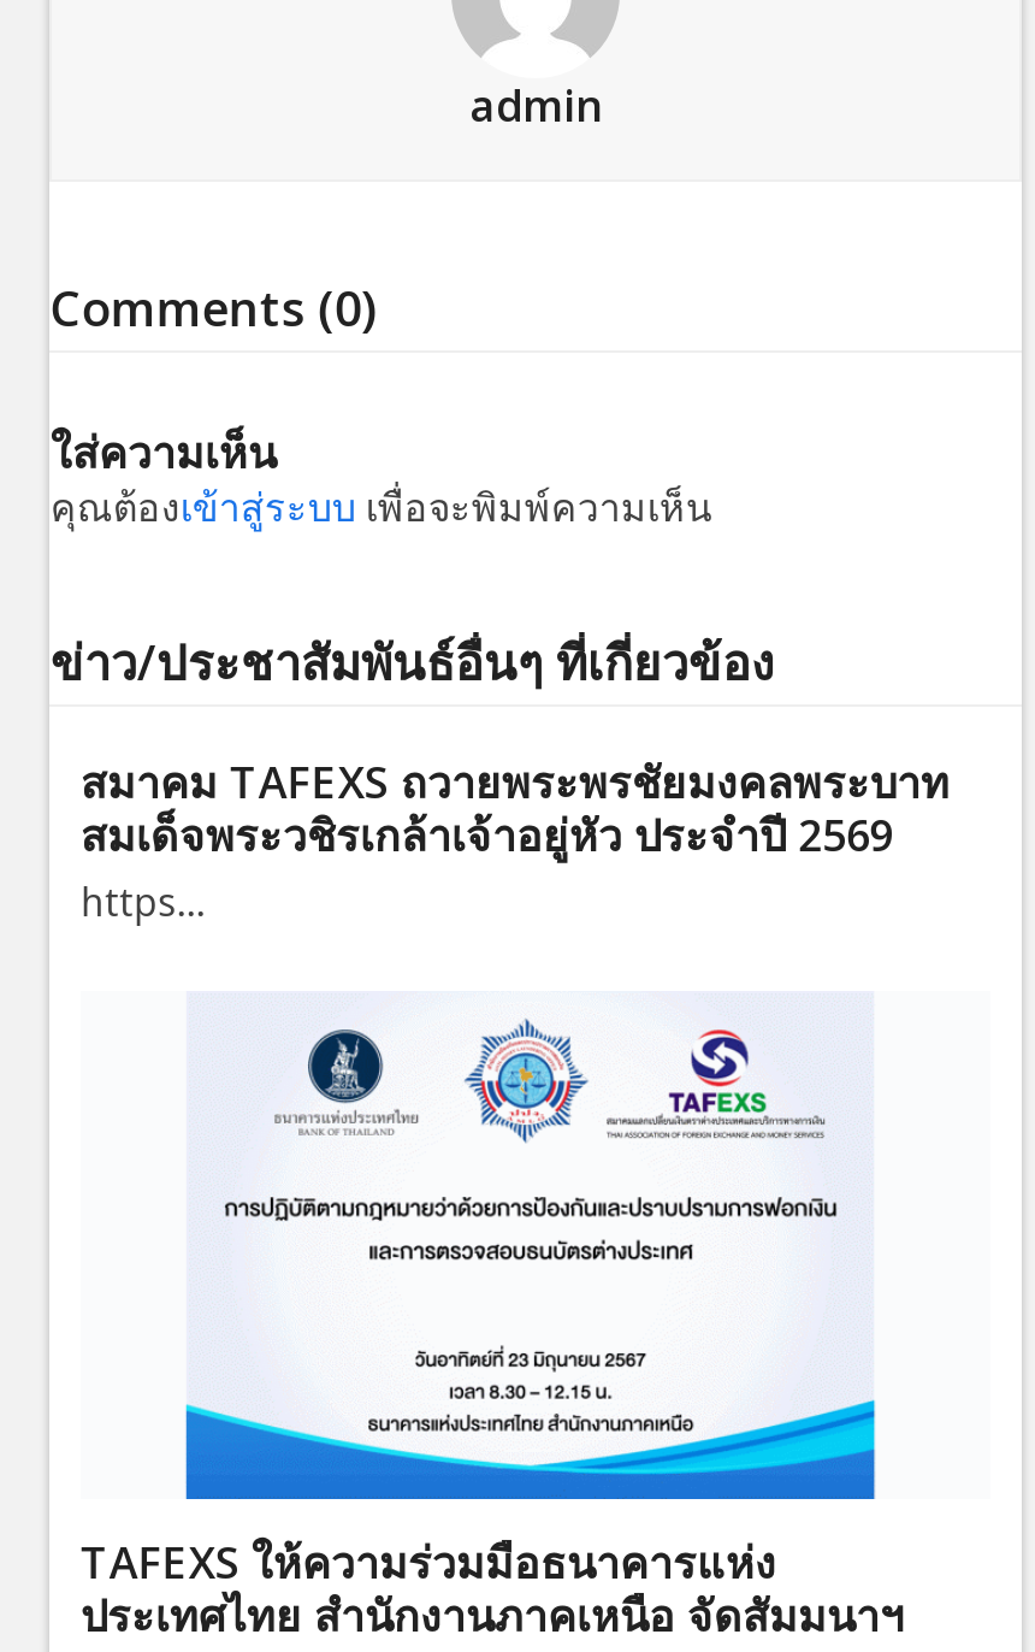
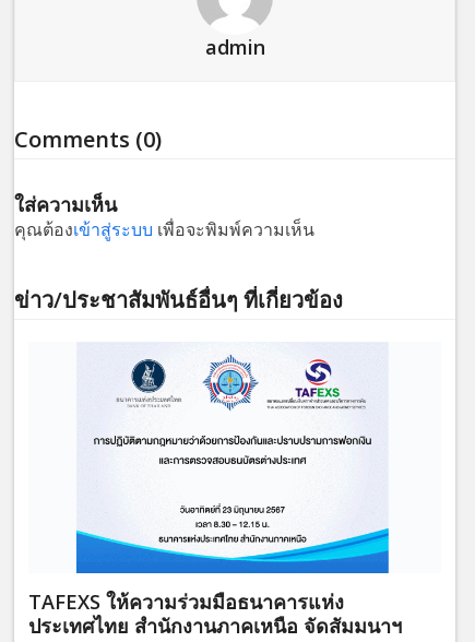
- สมาคม TAFEXS ถวายพระพรชัยมงคลพระบาท
- สมเด็จพระวชิรเกล้าเจ้าอยู่หัว ประจำปี 2569
- https…
